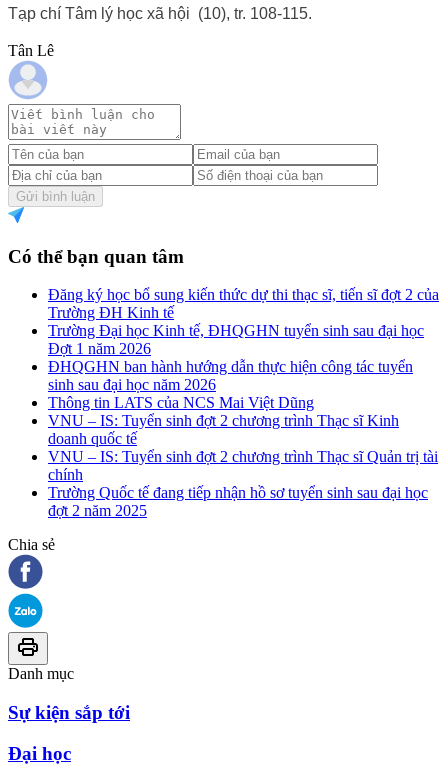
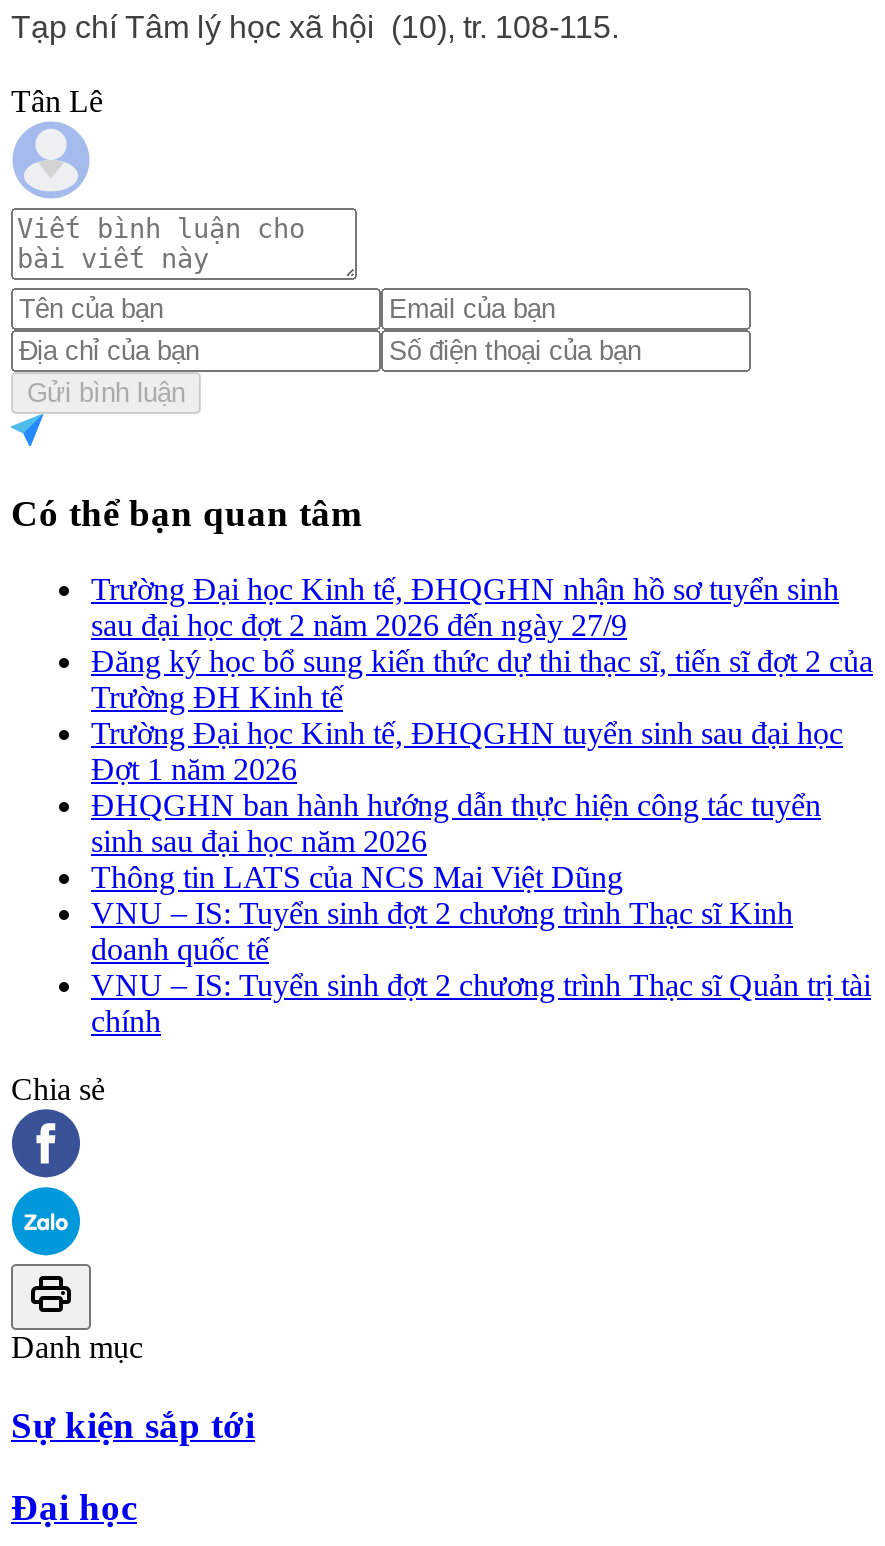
+ Trường Đại học Kinh tế, ĐHQGHN nhận hồ sơ tuyển sinh
+ sau đại học đợt 2 năm 2026 đến ngày 27/9

moved down: Đăng ký học bổ sung kiến thức dự thi thạc sĩ, tiến sĩ đợt 2 của | Trường ĐH Kinh tế | Trường Đại học Kinh tế, ĐHQGHN tuyển sinh sau đại học | ... | VNU – IS: Tuyển sinh đợt 2 chương trình Thạc sĩ Quản trị tài | chính

- Trường Quốc tế đang tiếp nhận hồ sơ tuyển sinh sau đại học
- đợt 2 năm 2025
